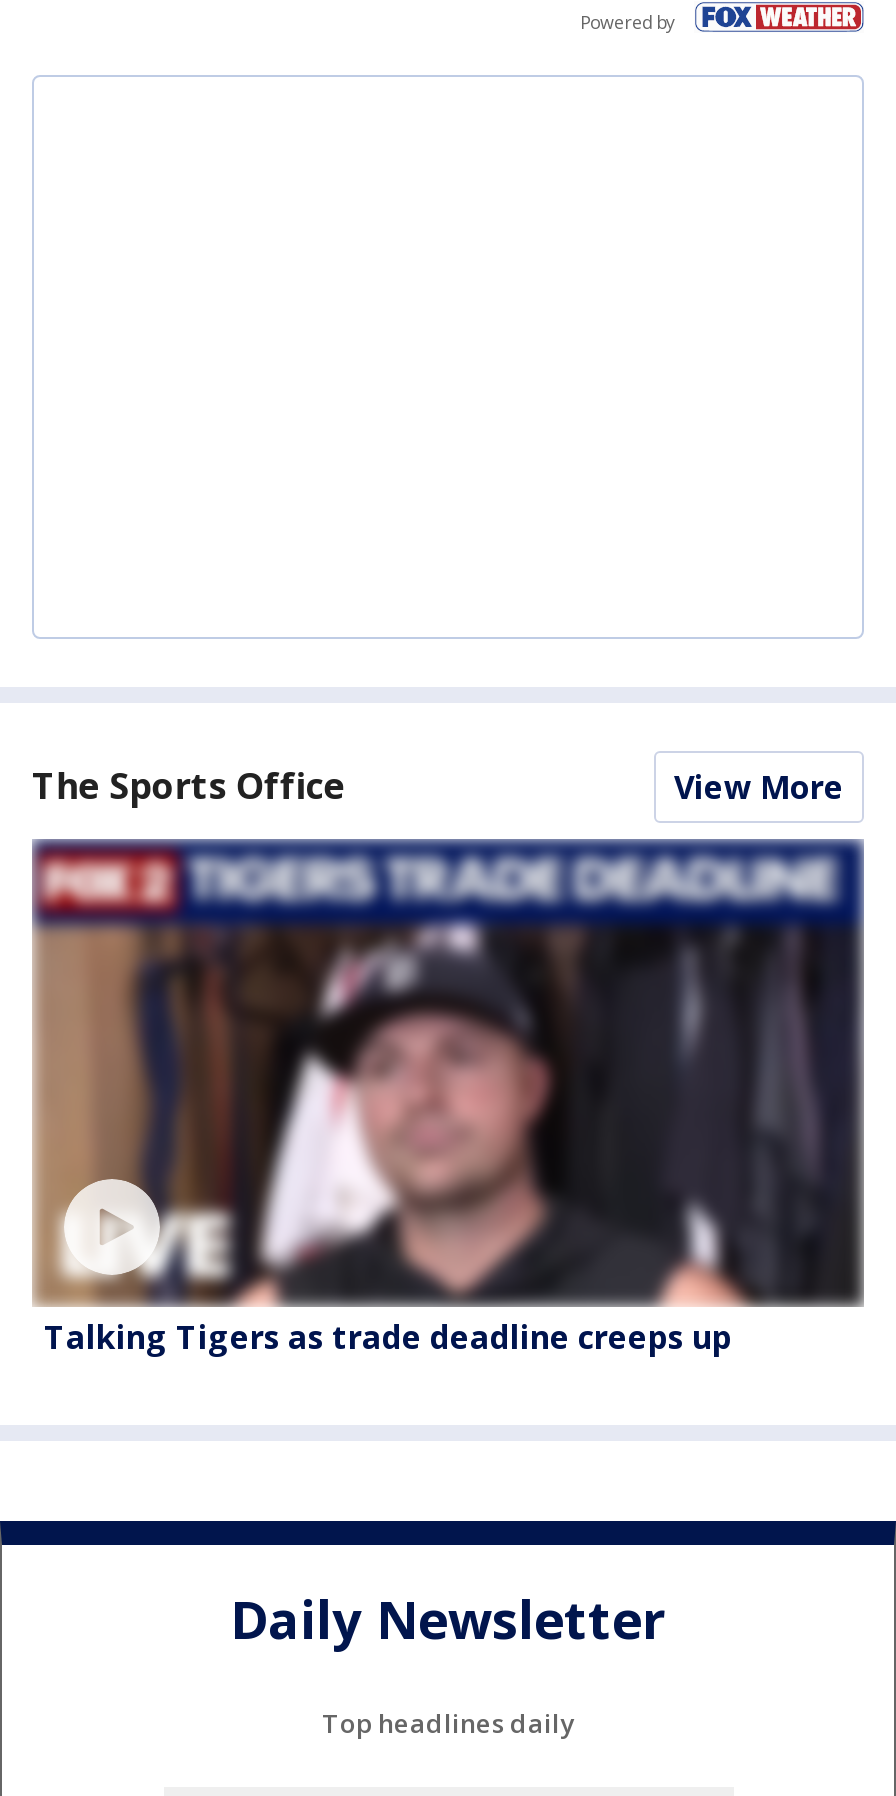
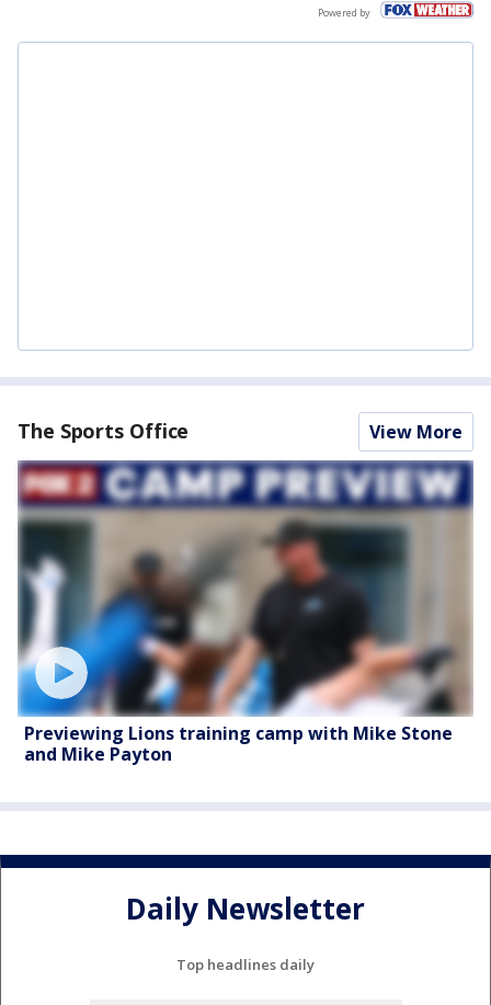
- [image]
- Talking Tigers as trade deadline creeps up
+ [image]
+ Previewing Lions training camp with Mike Stone
+ and Mike Payton
